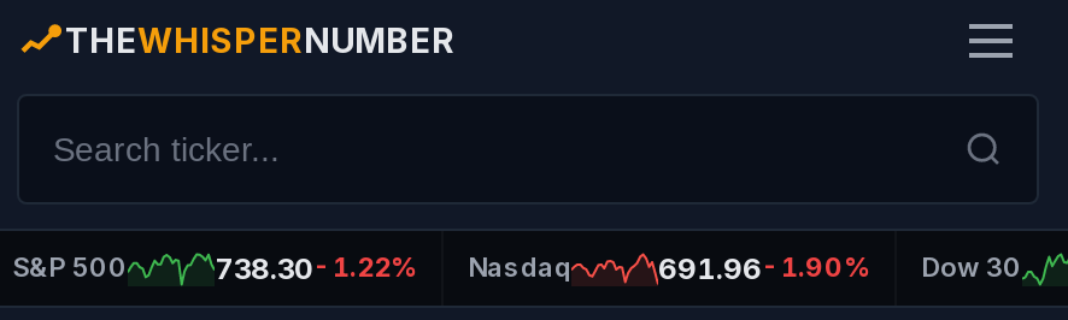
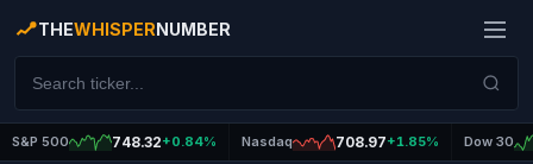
- 738.30-1.22% Nasdaq
+ 748.32+0.84% Nasdaq

- 691.96-1.90% Dow 30
+ 708.97+1.85% Dow 30
